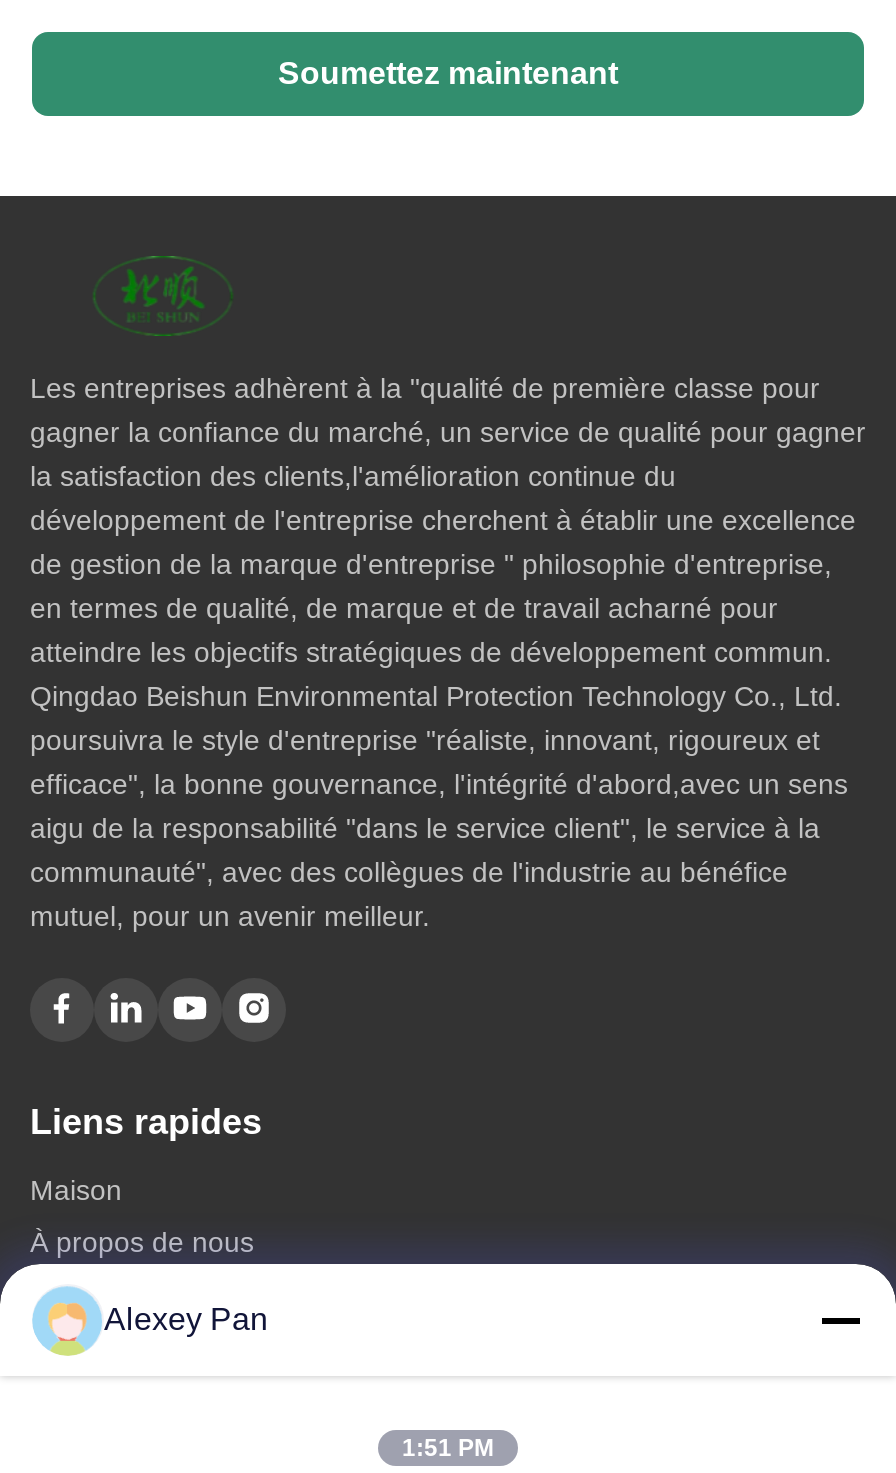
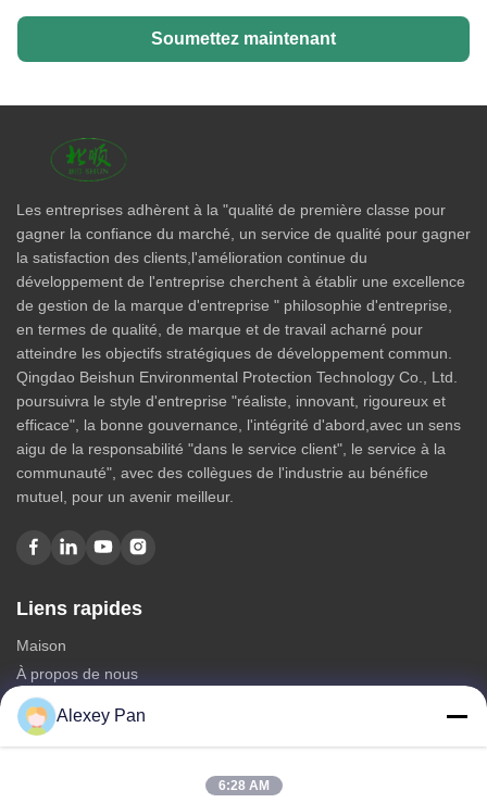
- 1:51 PM
+ 6:28 AM
